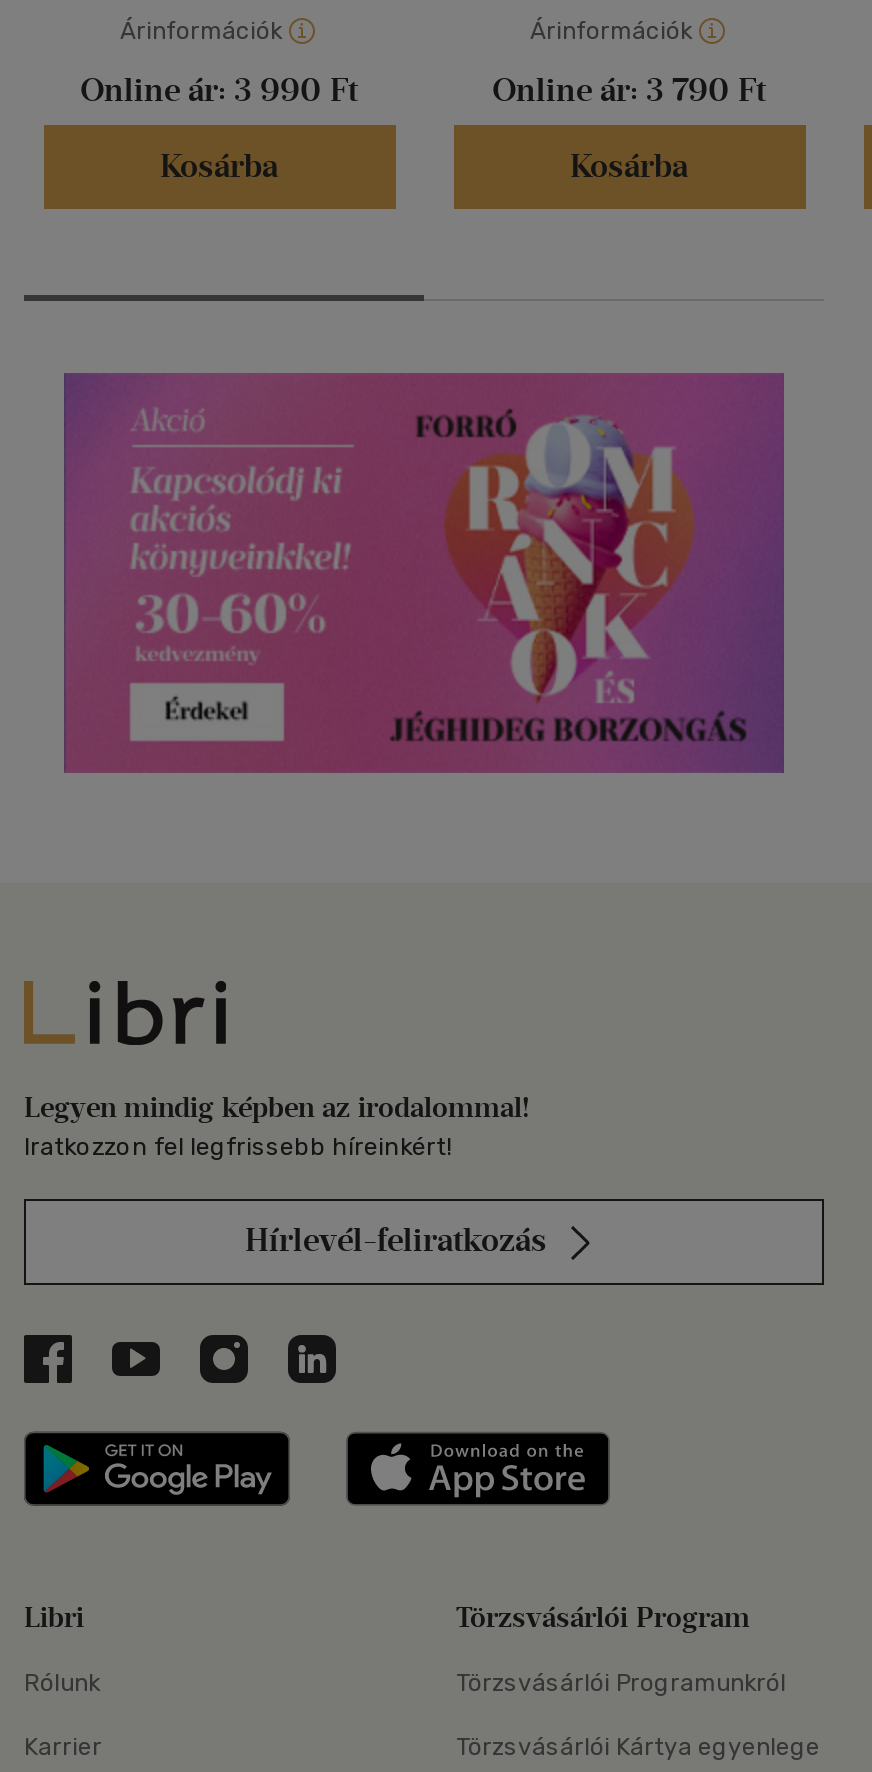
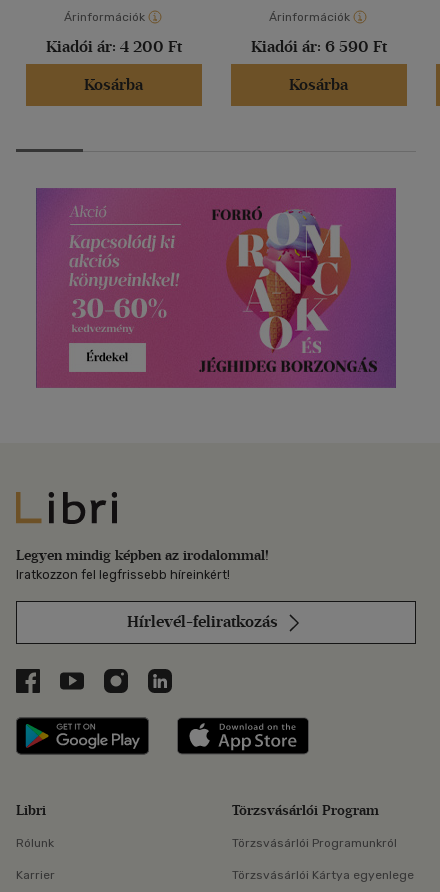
- Online ár: 3 990 Ft
+ Kiadói ár: 4 200 Ft

- Online ár: 3 790 Ft
+ Kiadói ár: 6 590 Ft
